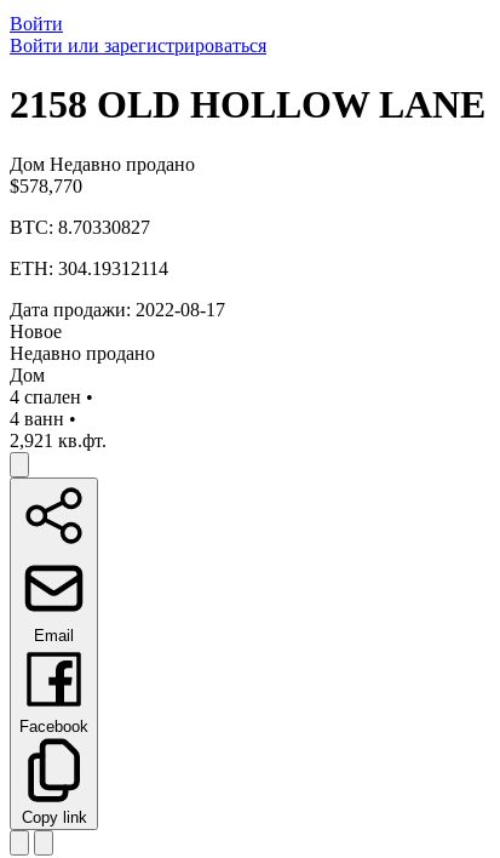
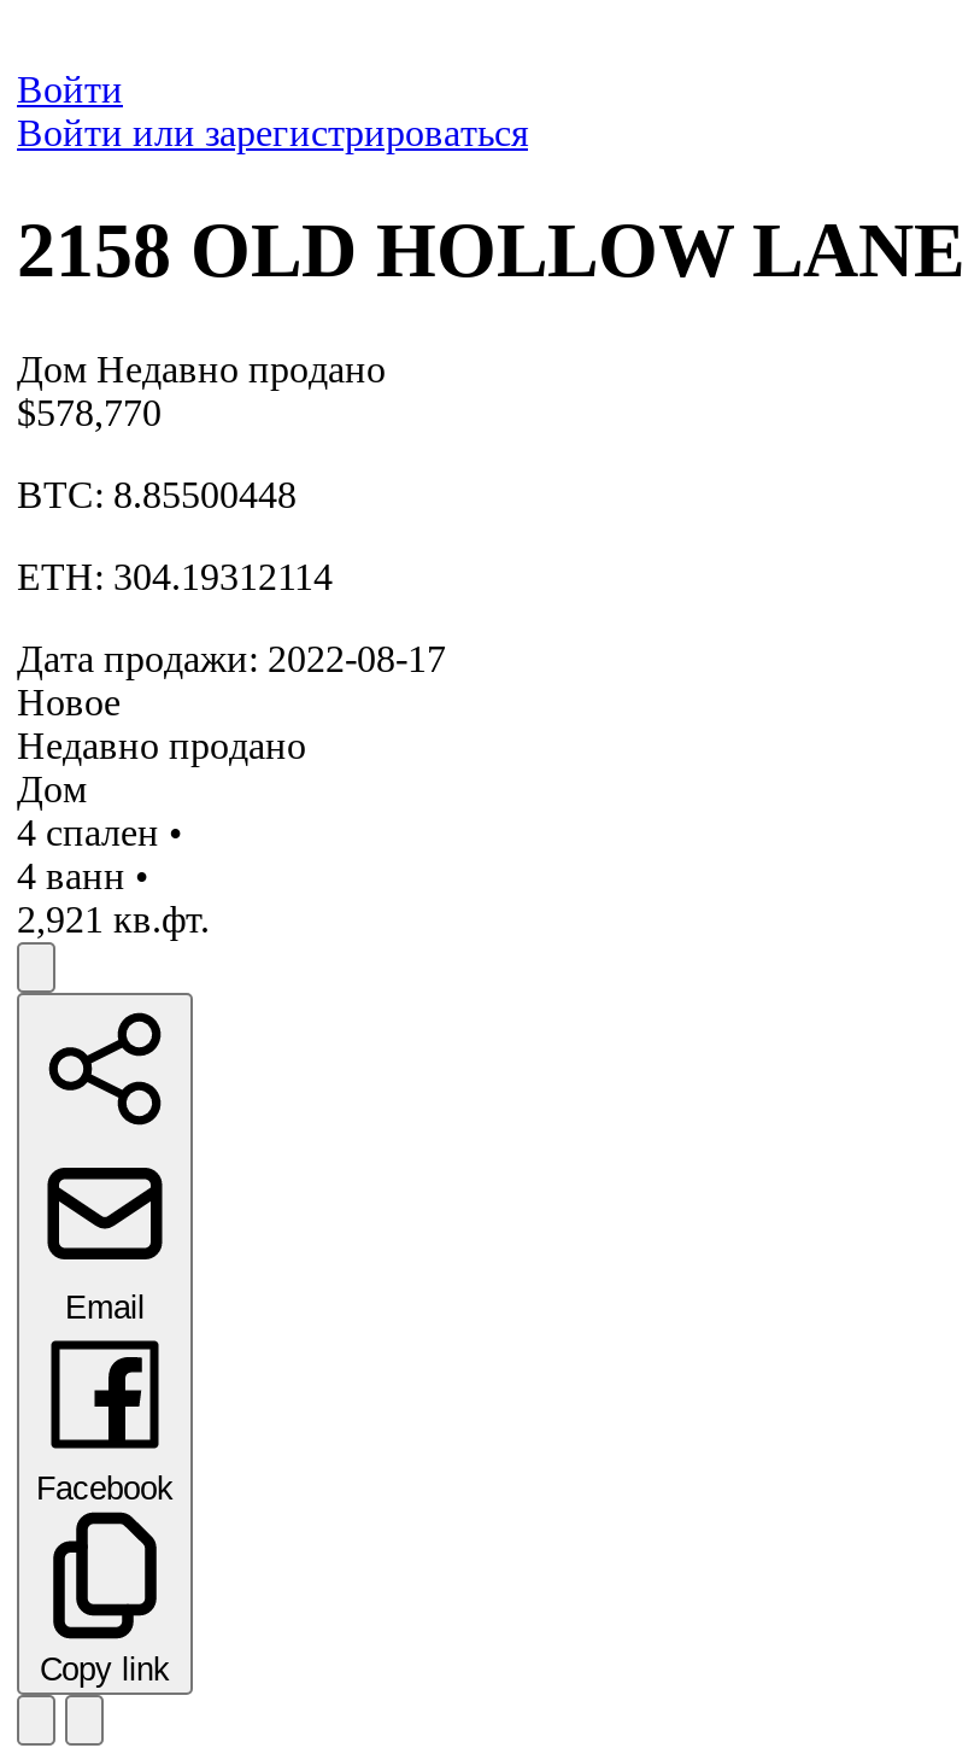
- BTC: 8.70330827
+ BTC: 8.85500448
